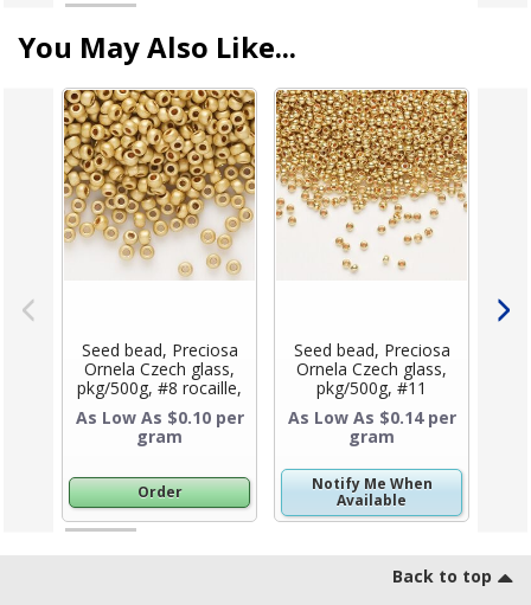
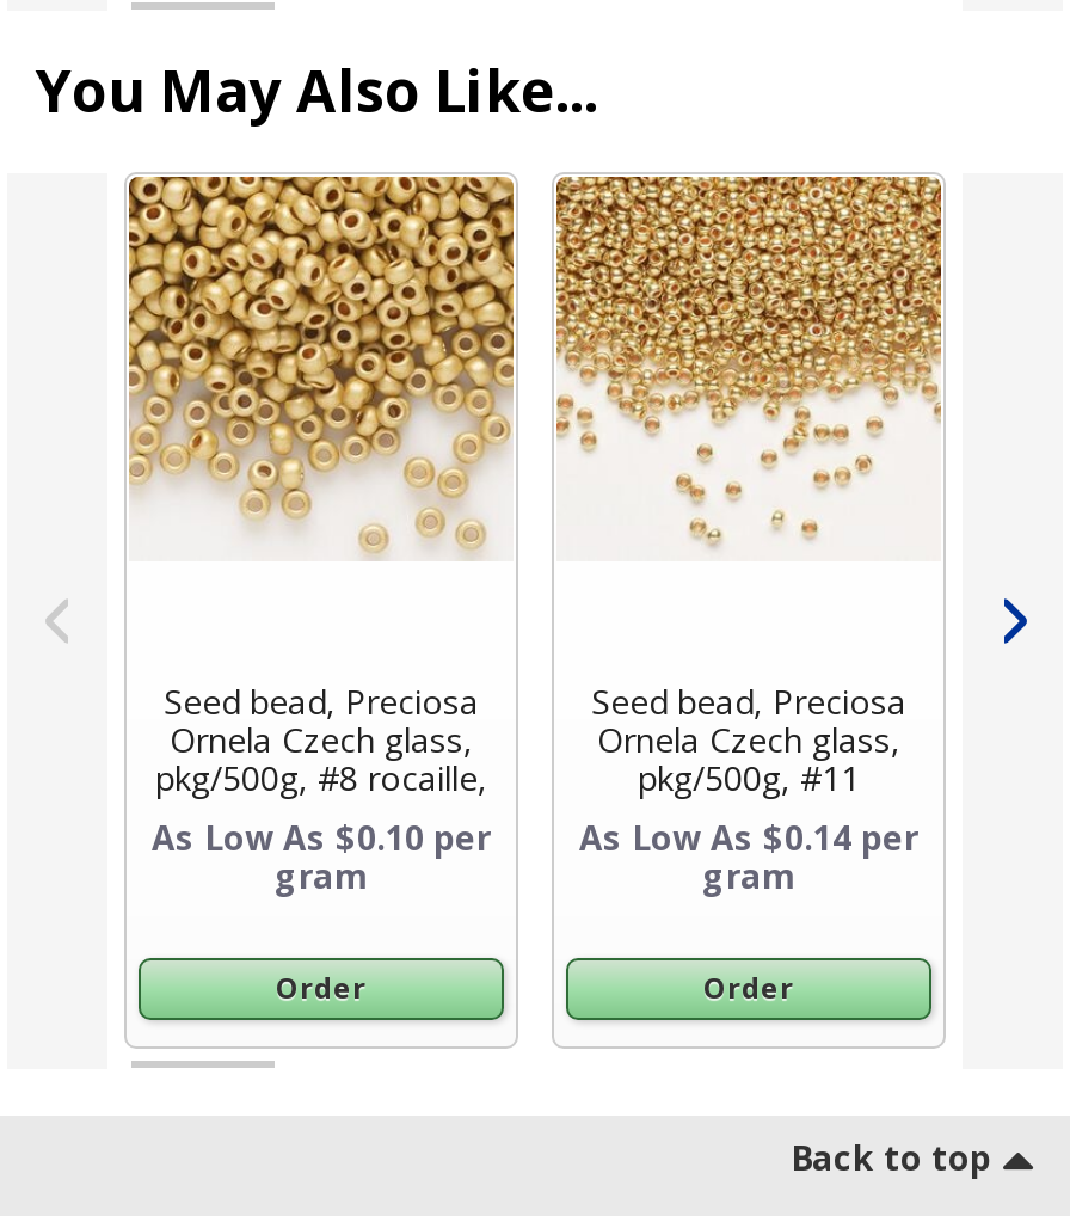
- [image]
- Notify Me When
- Available
+ [image]
+ Order

- [image]
+ [image]
